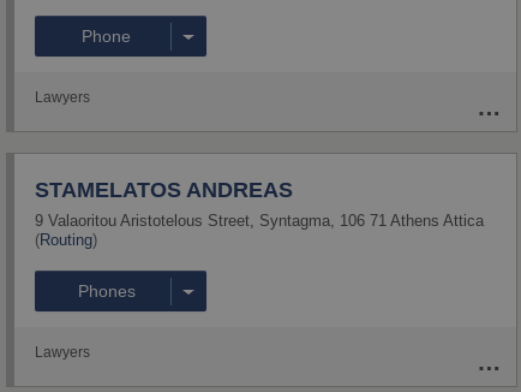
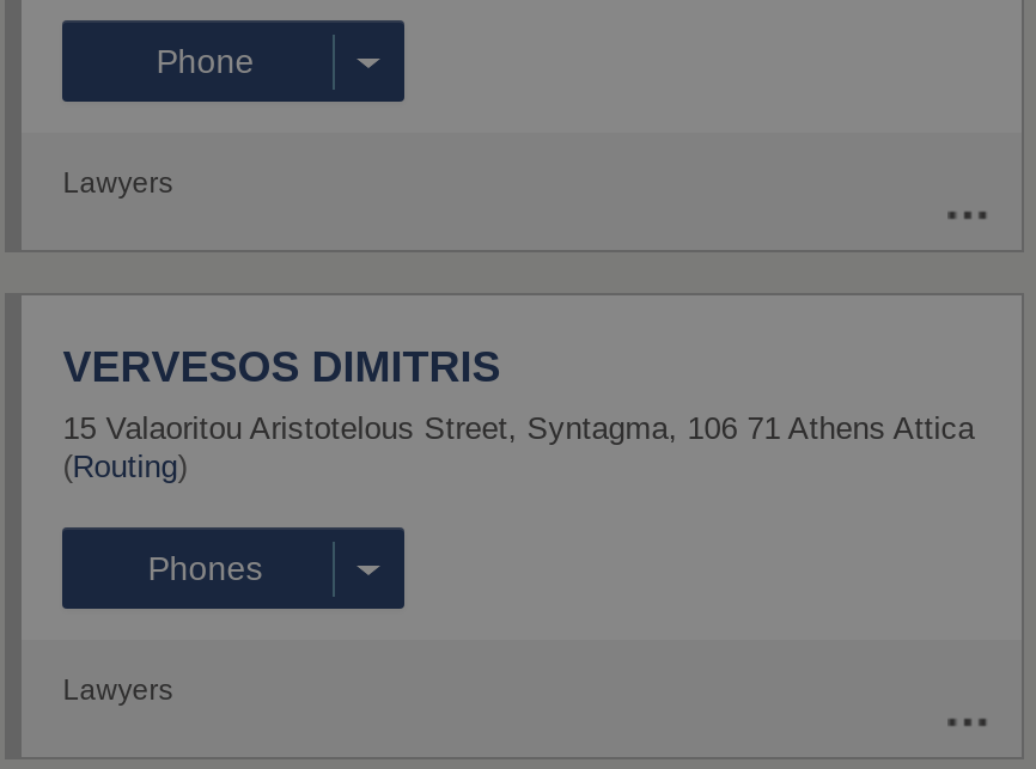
- STAMELATOS ANDREAS
- 9 Valaoritou Aristotelous Street, Syntagma, 106 71 Athens Attica
+ VERVESOS DIMITRIS
+ 15 Valaoritou Aristotelous Street, Syntagma, 106 71 Athens Attica
